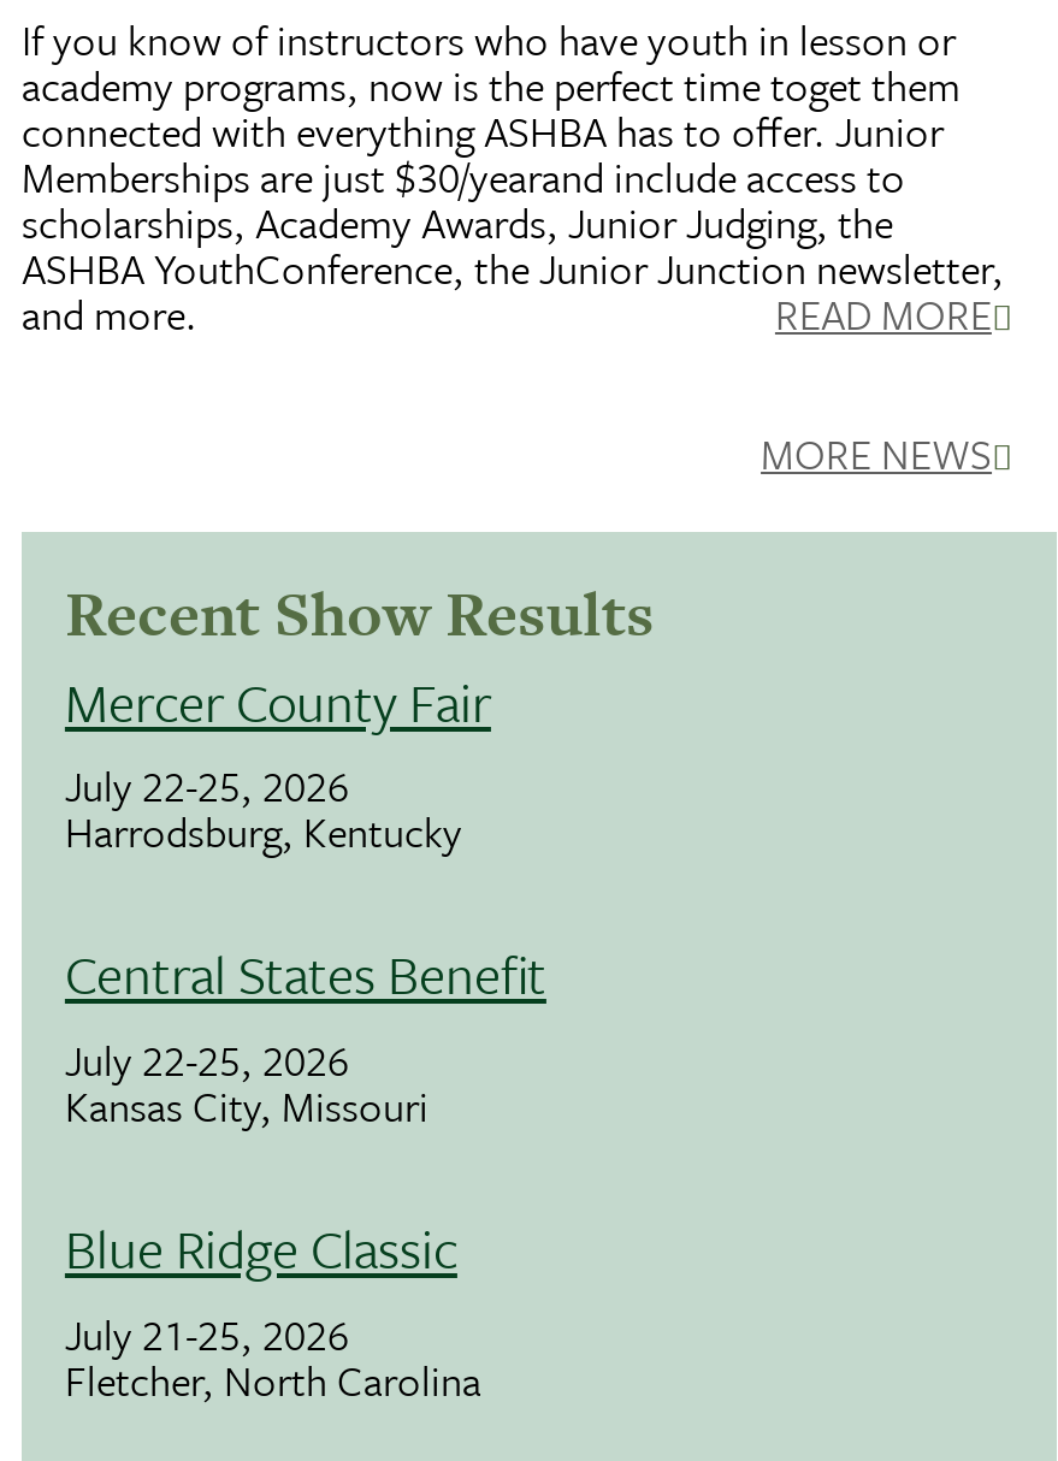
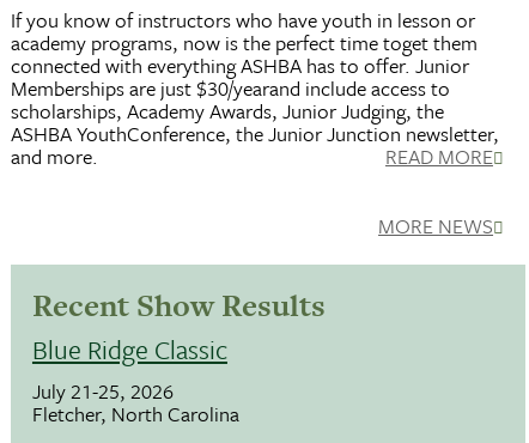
- Mercer County Fair
- July 22-25, 2026
- Harrodsburg, Kentucky
- Central States Benefit
- July 22-25, 2026
- Kansas City, Missouri
